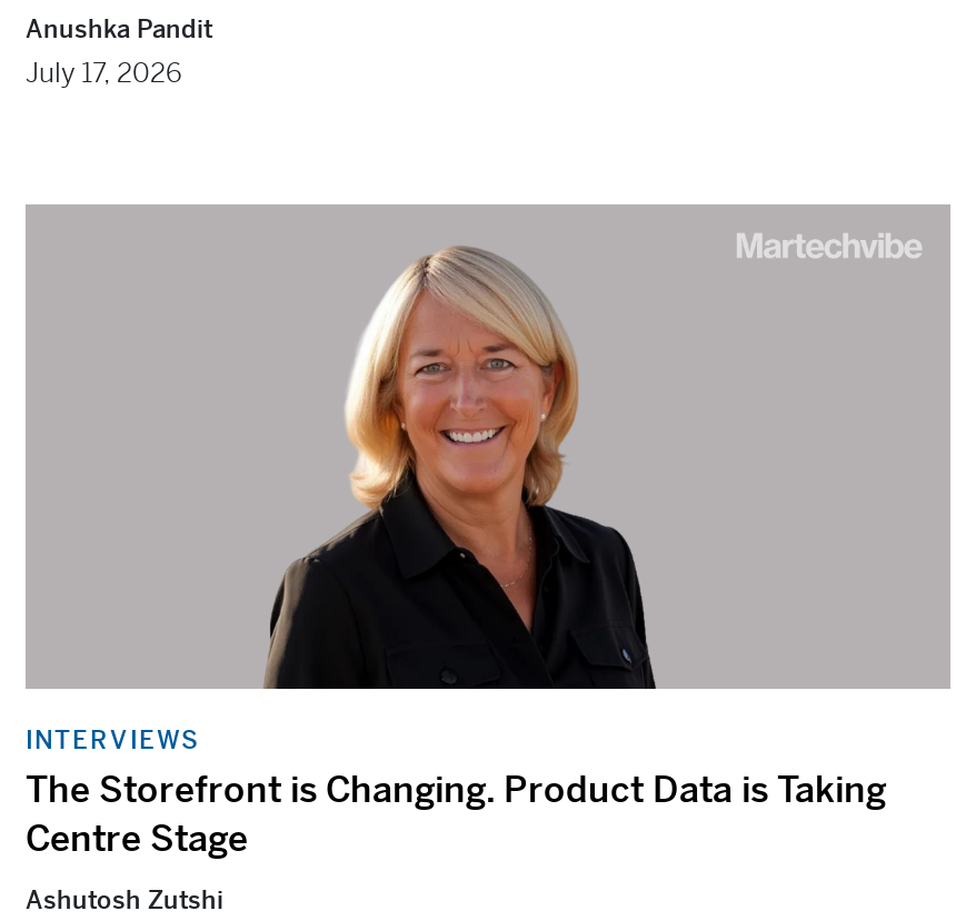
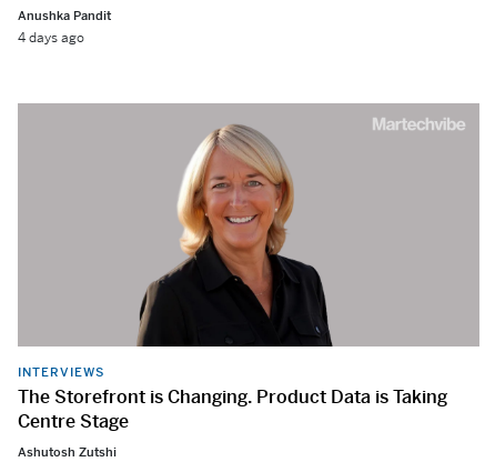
- July 17, 2026
+ 4 days ago
